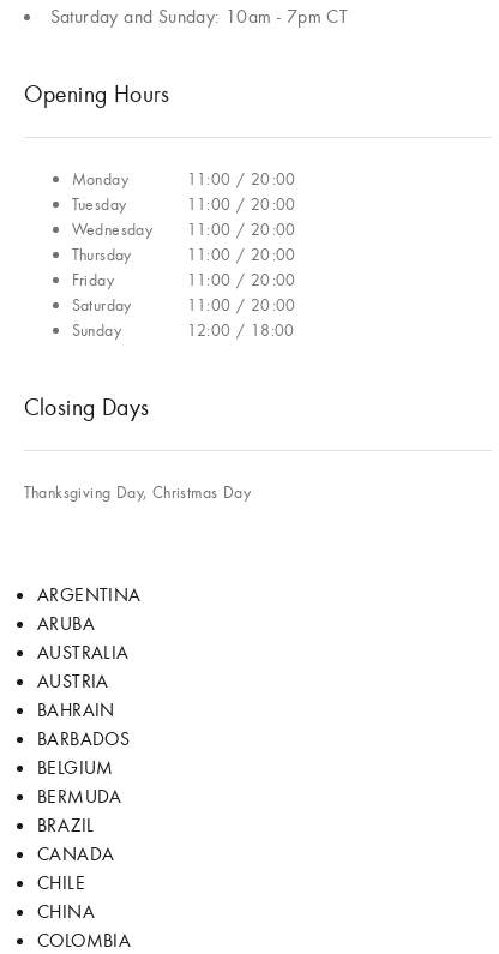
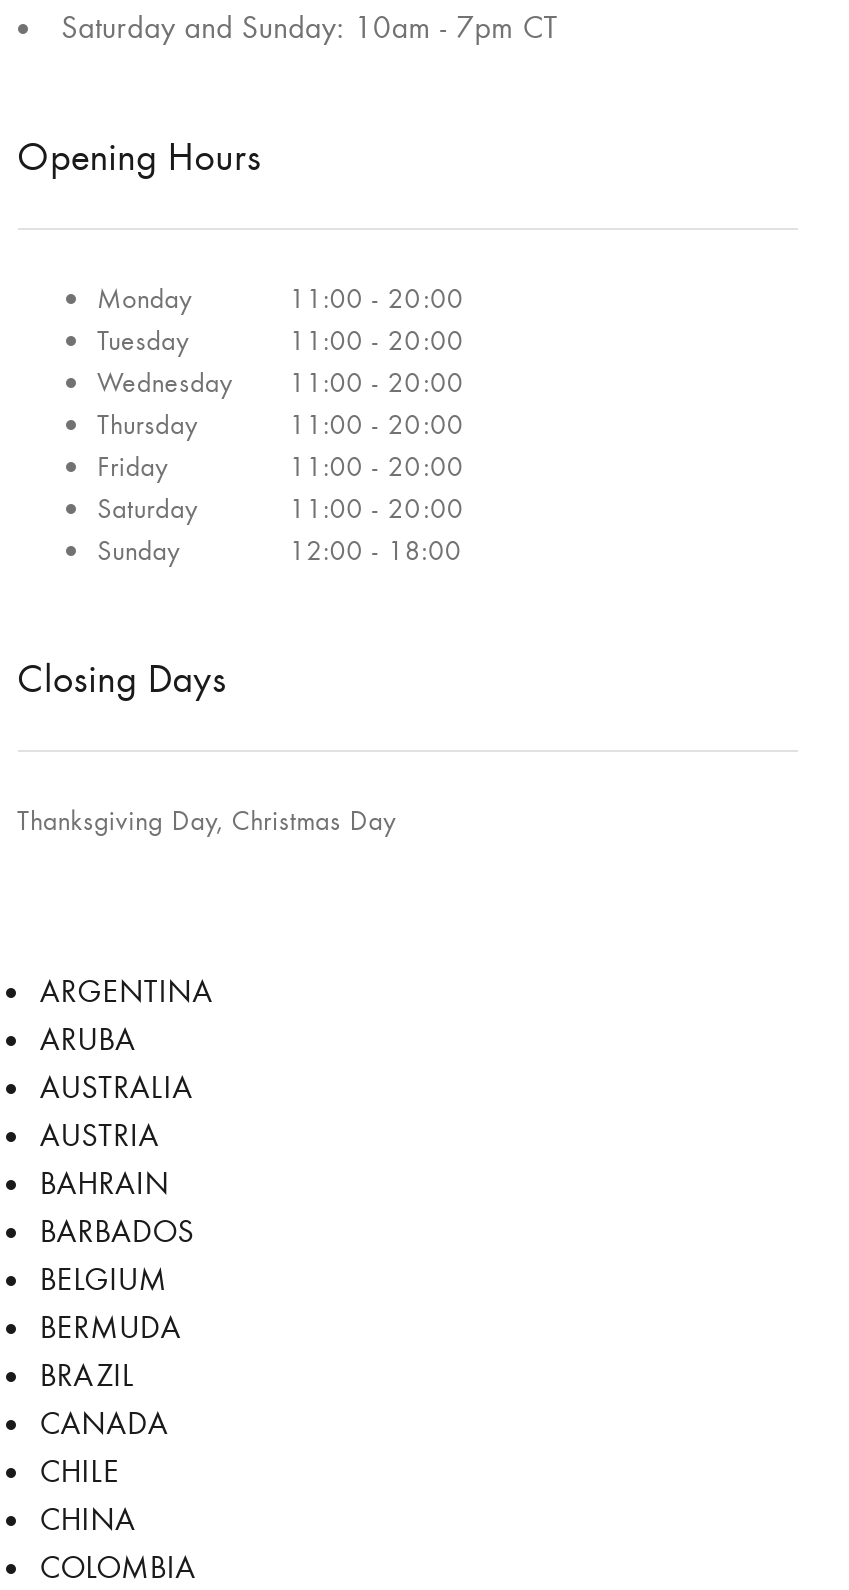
- 11:00 / 20:00
+ 11:00 - 20:00

- 11:00 / 20:00
+ 11:00 - 20:00

- Wednesday 11:00 / 20:00
+ Wednesday 11:00 - 20:00

- 11:00 / 20:00
+ 11:00 - 20:00

- 11:00 / 20:00
+ 11:00 - 20:00

- 11:00 / 20:00
+ 11:00 - 20:00

- 12:00 / 18:00
+ 12:00 - 18:00
